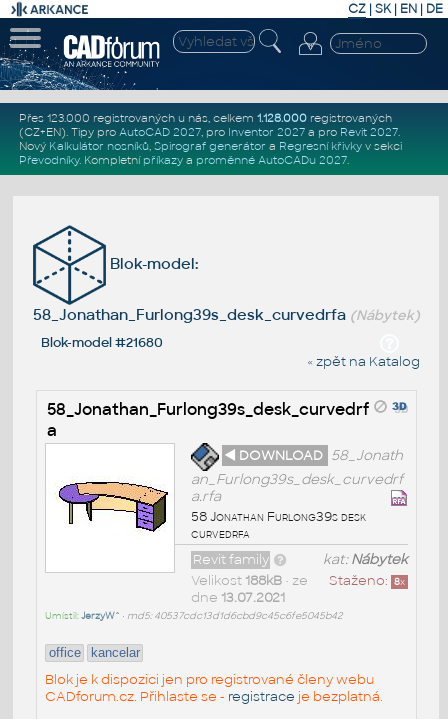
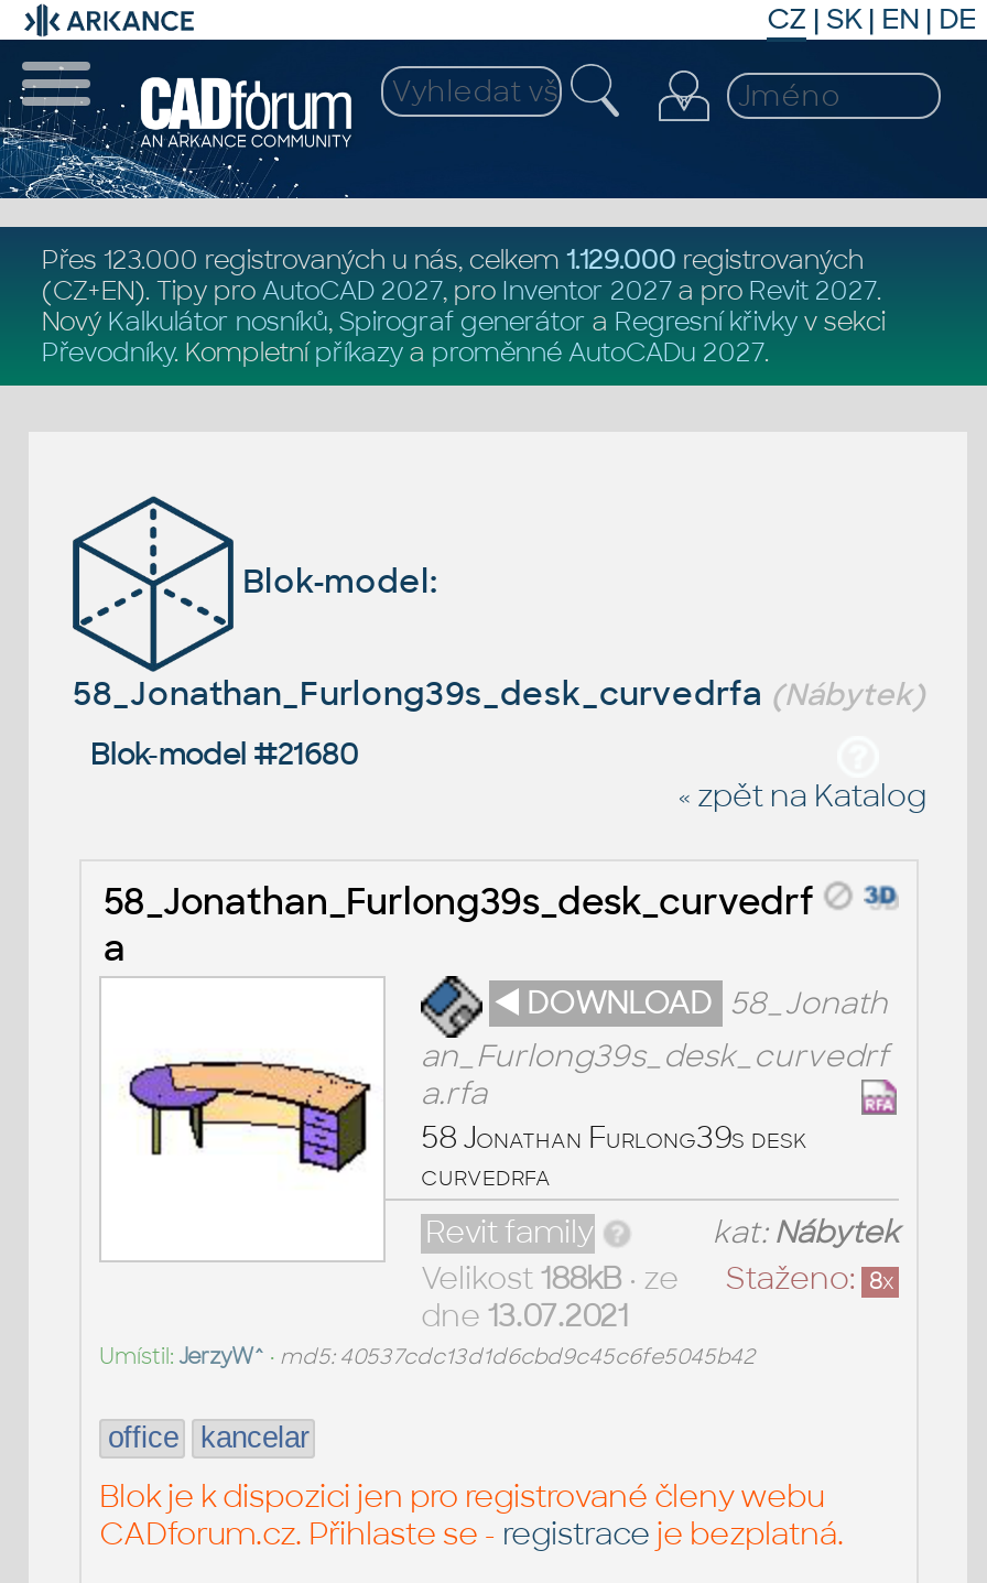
- Přes 123.000 registrovaných u nás, celkem 1.128.000 registrovaných
+ Přes 123.000 registrovaných u nás, celkem 1.129.000 registrovaných
